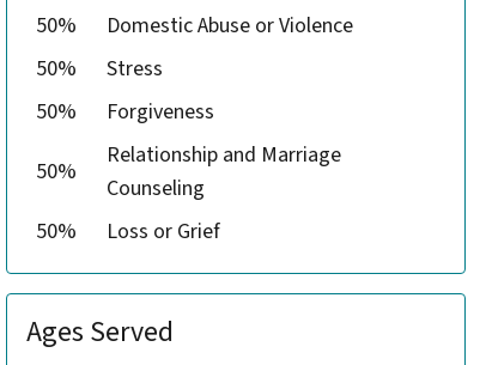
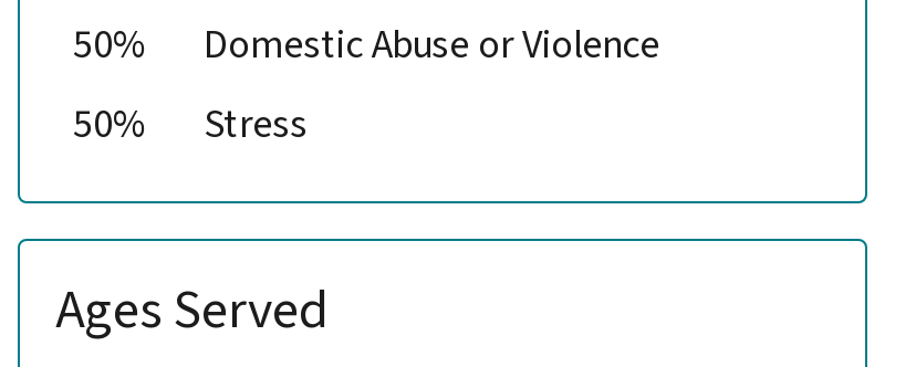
- 50%
- Forgiveness
- 50%

- Relationship and Marriage
- Counseling
- 50%
- Loss or Grief
